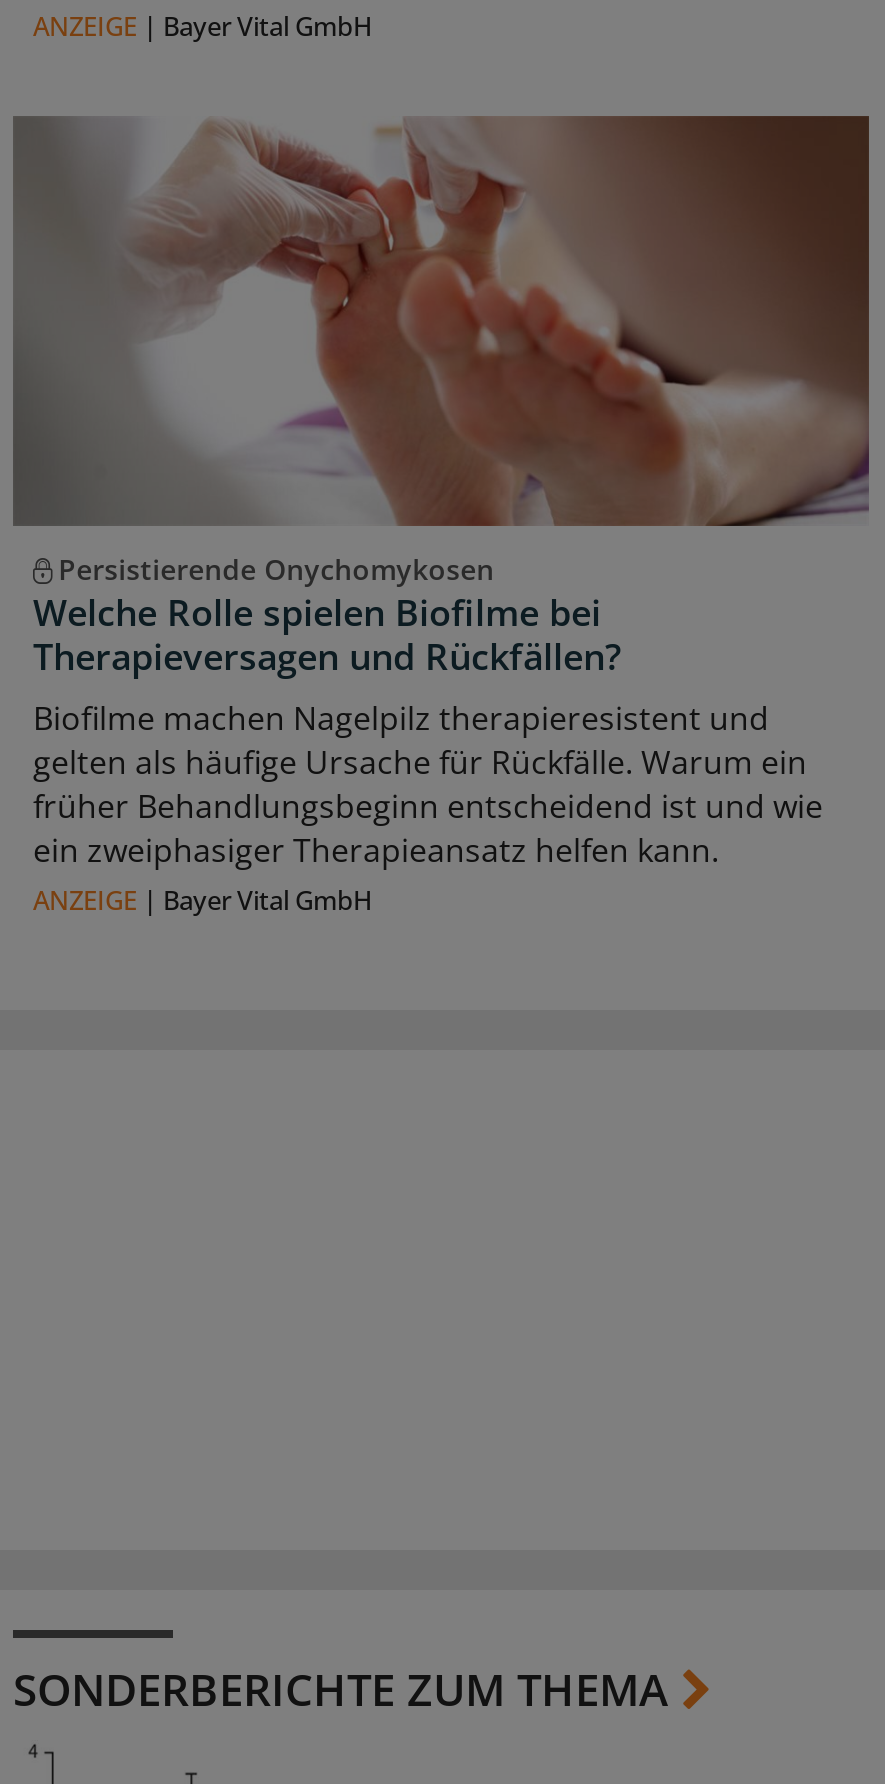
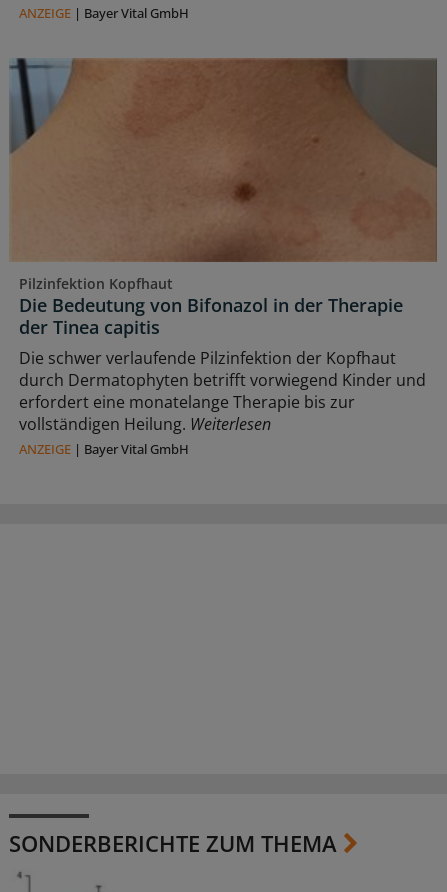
- [image]
- Persistierende Onychomykosen
- Welche Rolle spielen Biofilme bei
- Therapieversagen und Rückfällen?
- Biofilme machen Nagelpilz therapieresistent und
- gelten als häufige Ursache für Rückfälle. Warum ein
- früher Behandlungsbeginn entscheidend ist und wie
- ein zweiphasiger Therapieansatz helfen kann.
+ [image]
+ Pilzinfektion Kopfhaut
+ Die Bedeutung von Bifonazol in der Therapie
+ der Tinea capitis
+ Die schwer verlaufende Pilzinfektion der Kopfhaut
+ durch Dermatophyten betrifft vorwiegend Kinder und
+ erfordert eine monatelange Therapie bis zur
+ vollständigen Heilung. Weiterlesen
